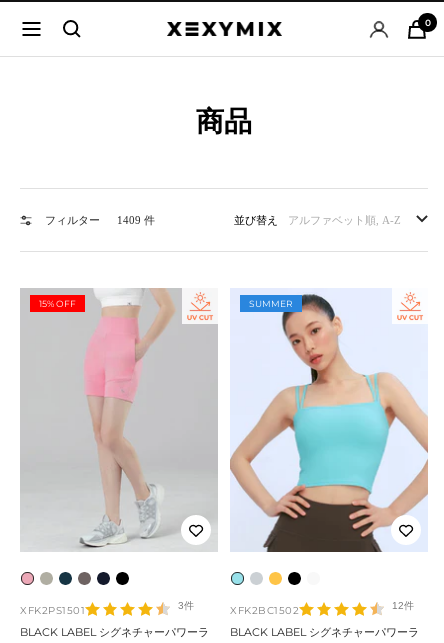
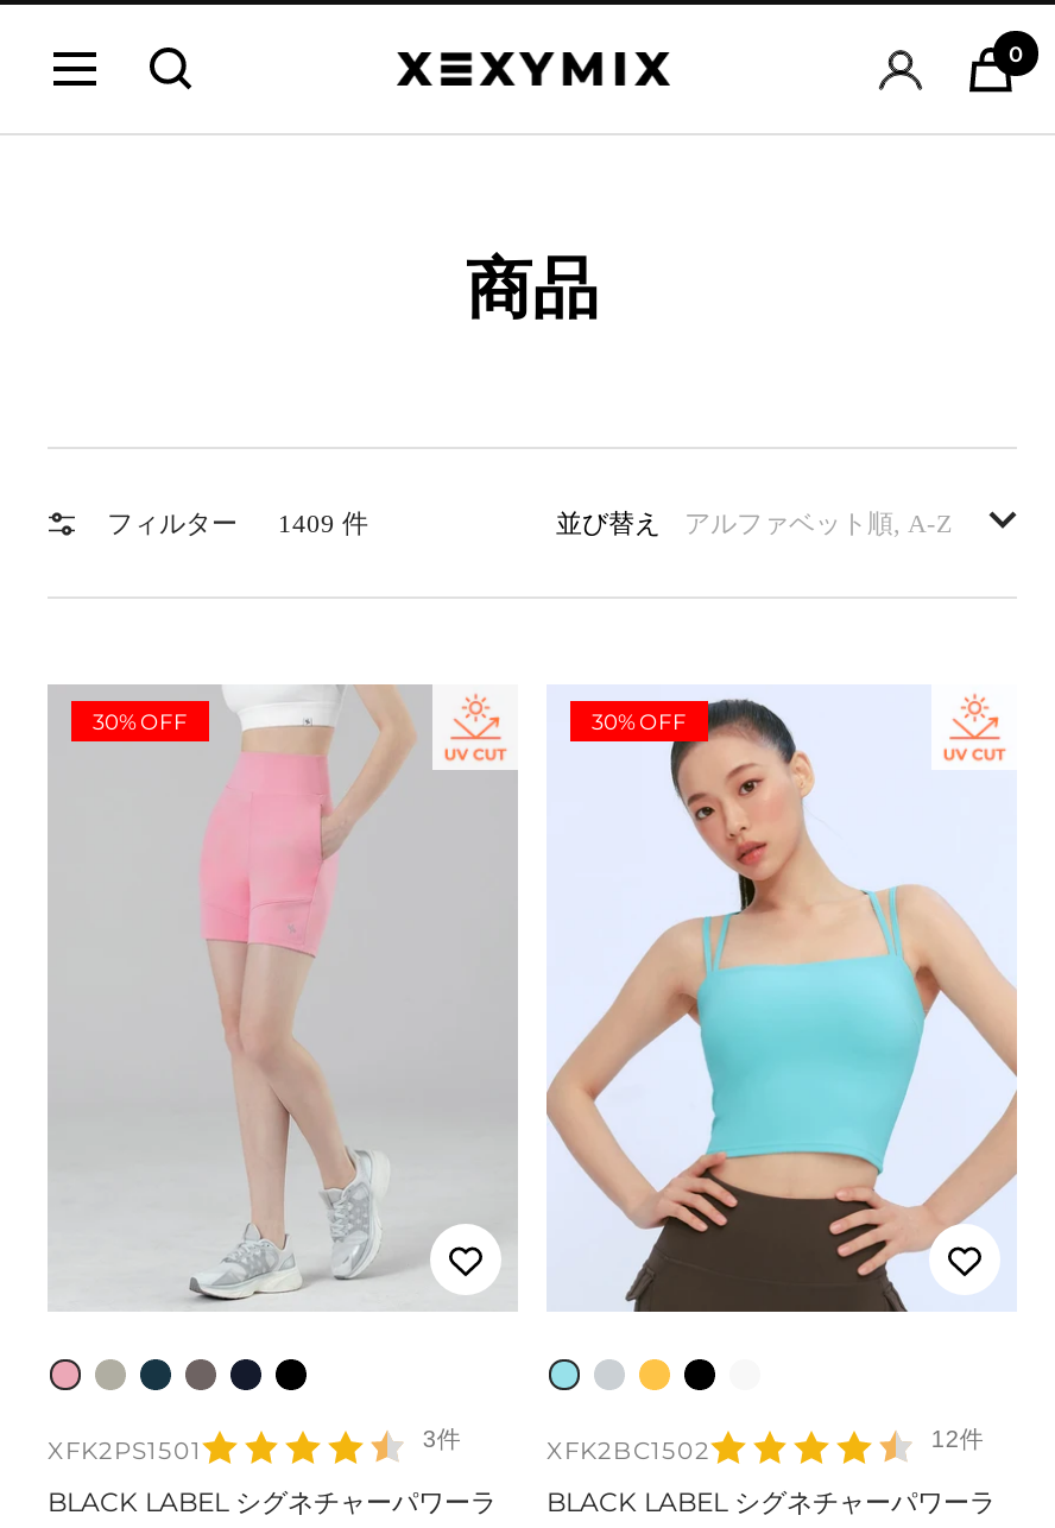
- 15% OFF
+ 30% OFF

- SUMMER
+ 30% OFF
